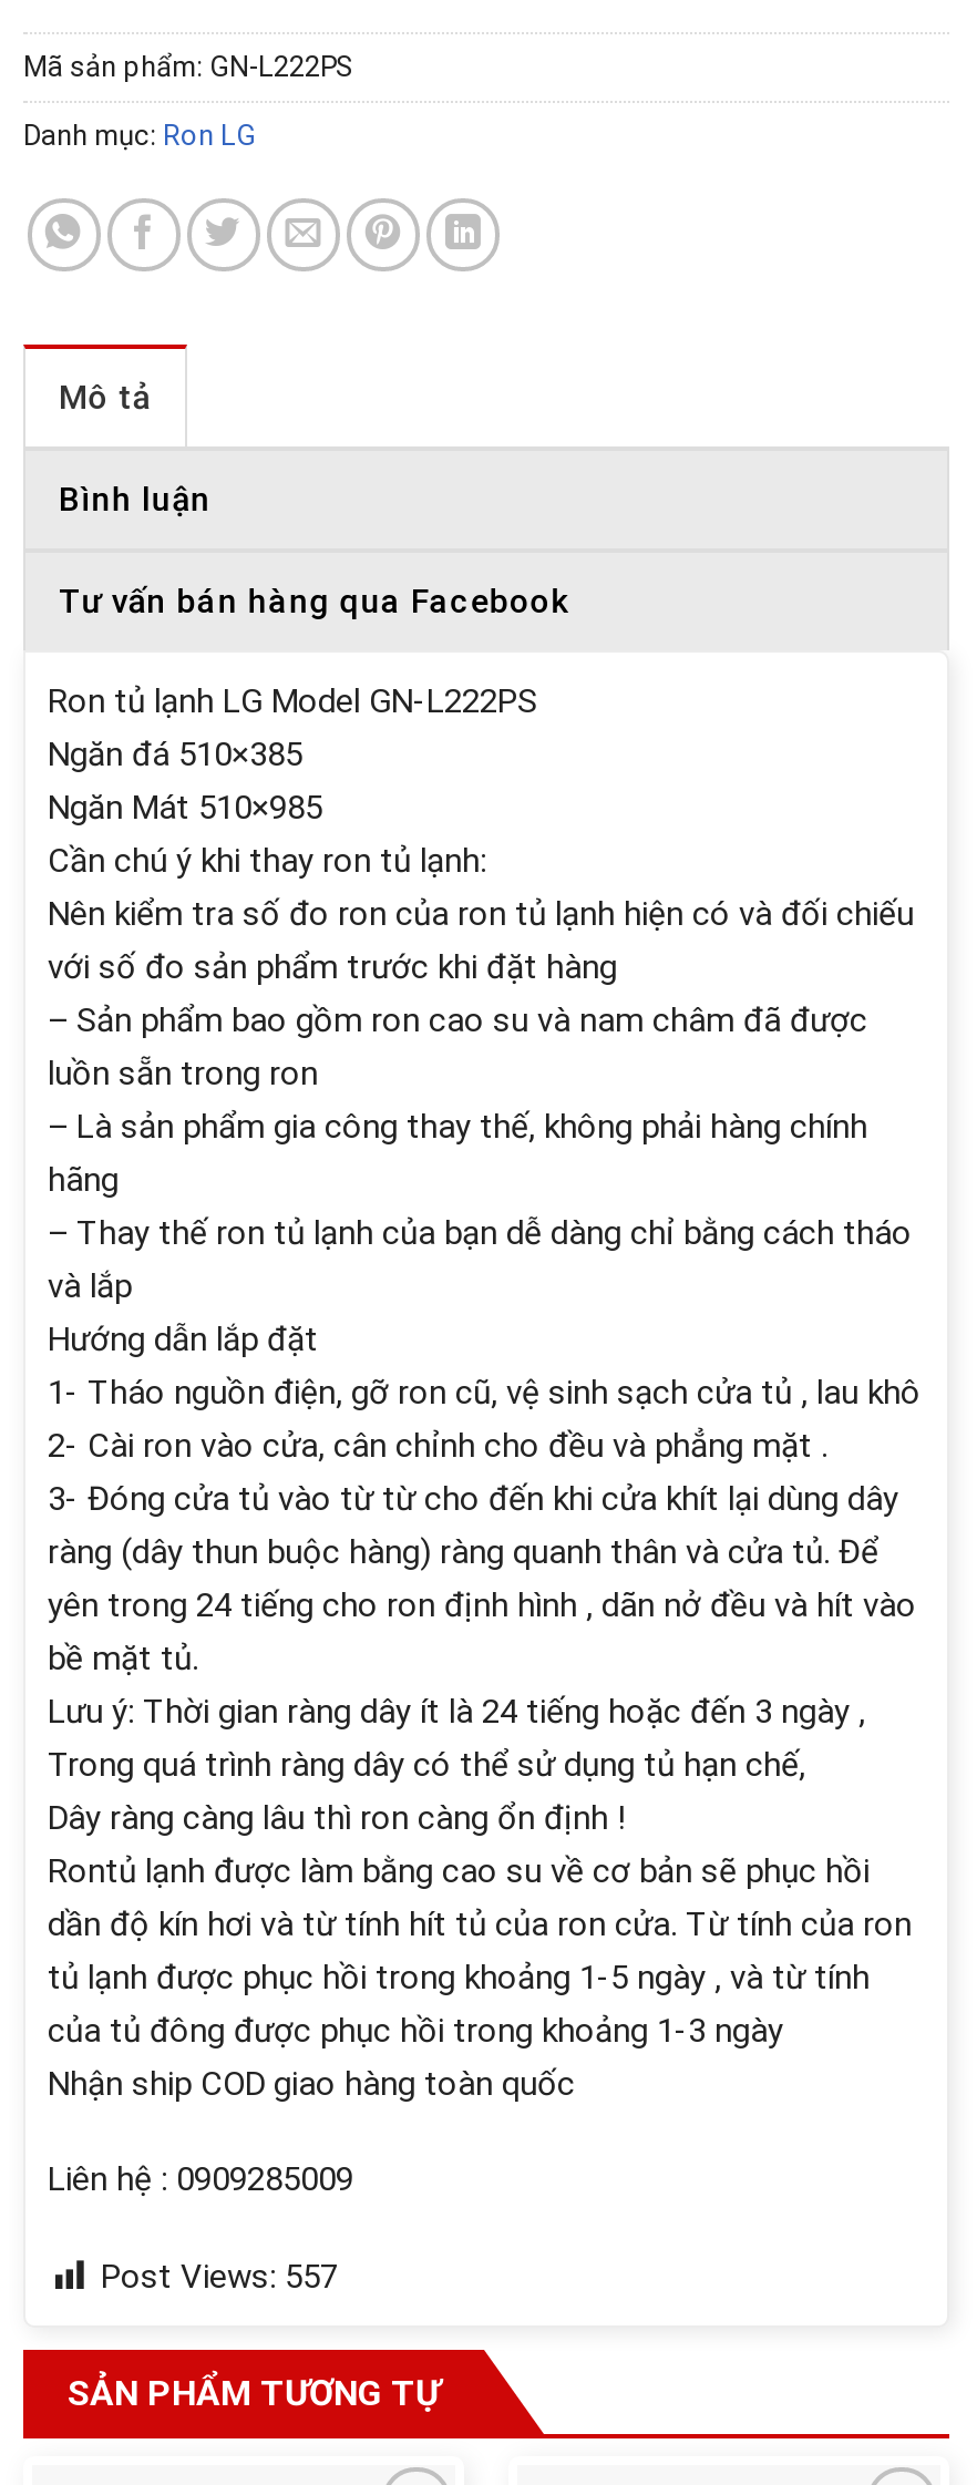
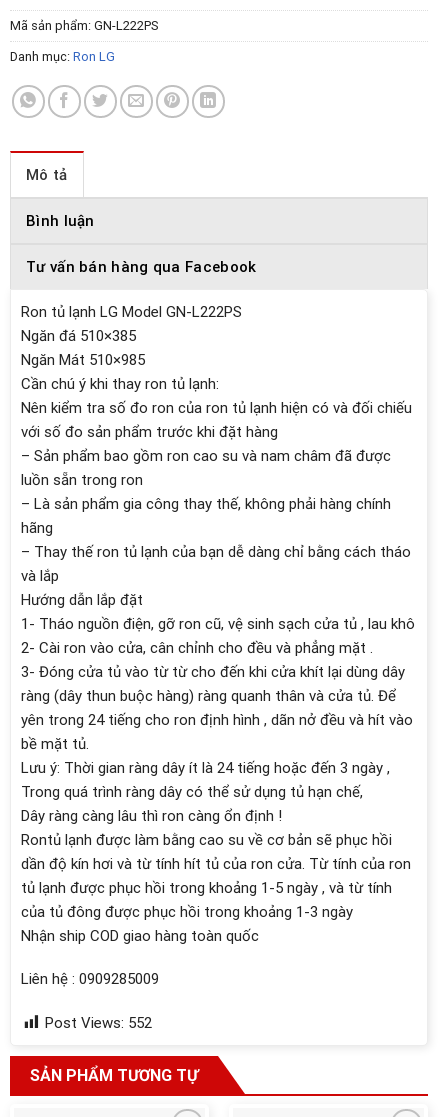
- Post Views: 557
+ Post Views: 552
